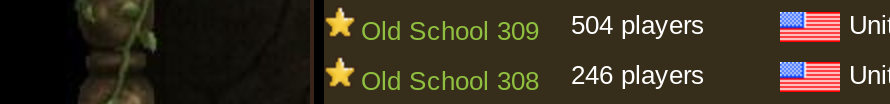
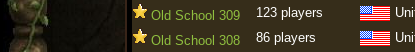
- Old School 309 504 players
+ Old School 309 123 players

- Old School 308 246 players
+ Old School 308 86 players
